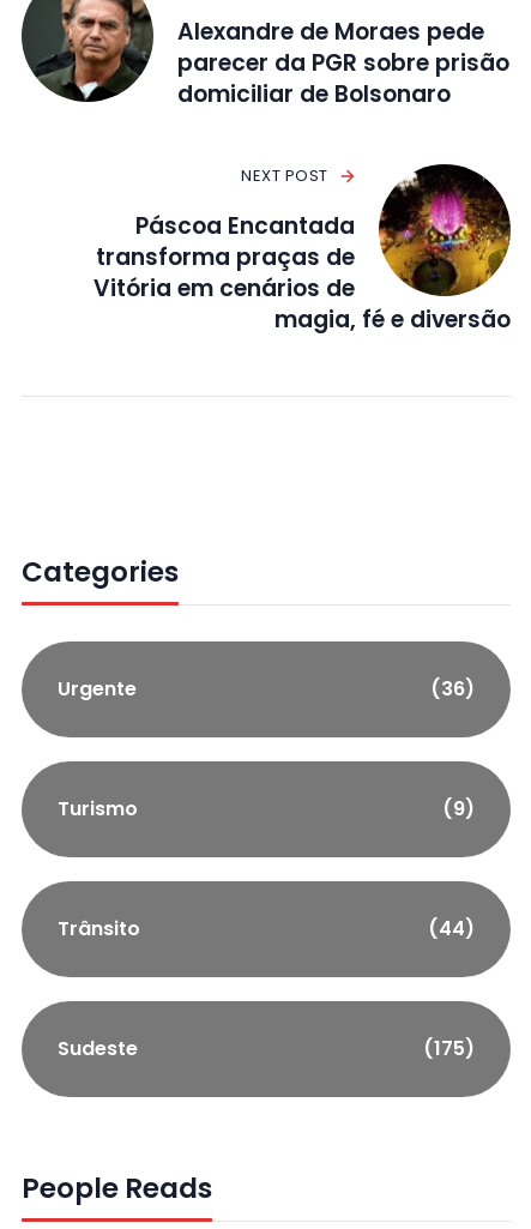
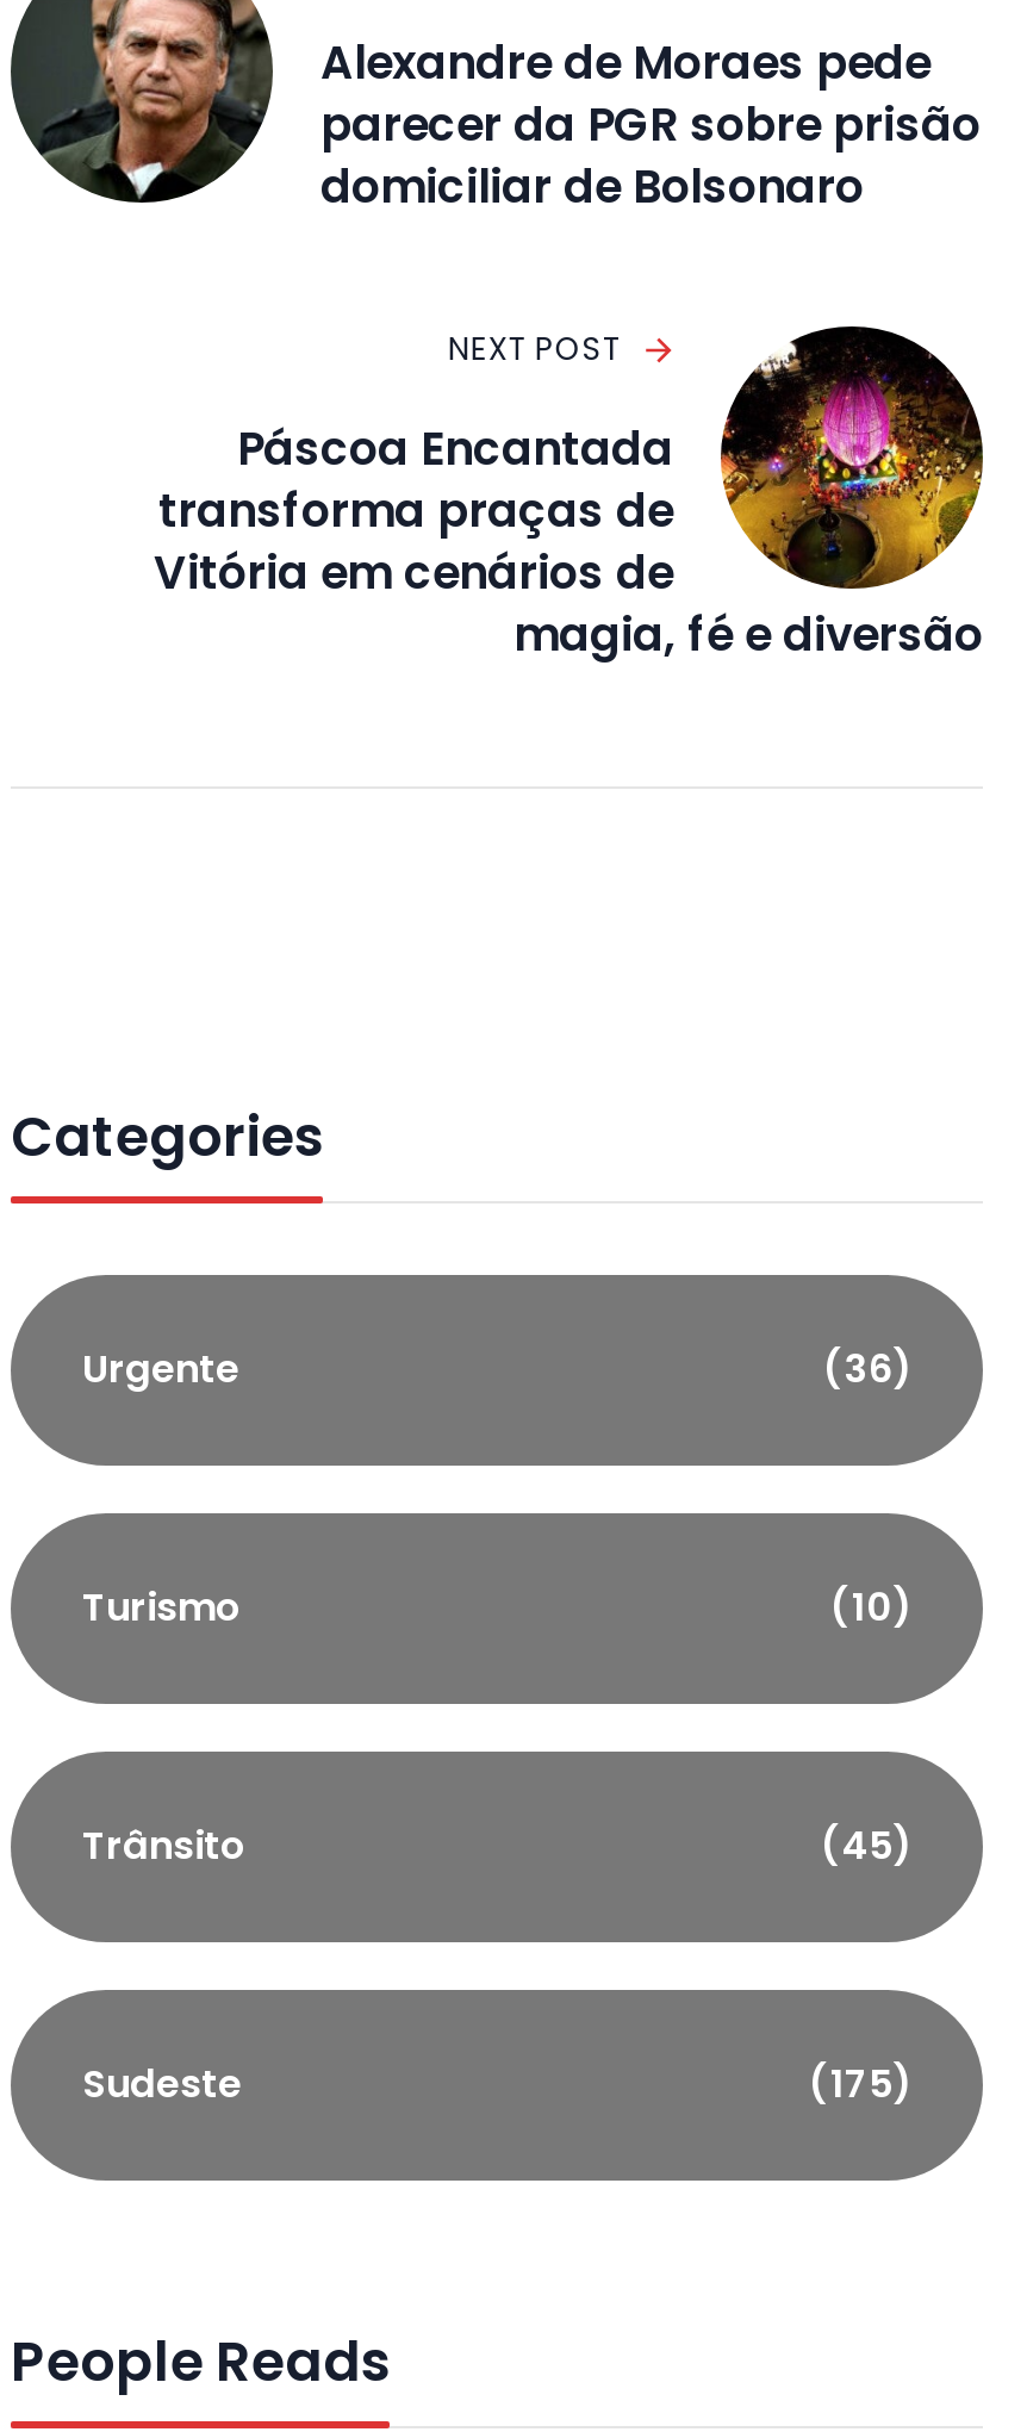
- (9)
+ (10)

- (44)
+ (45)
